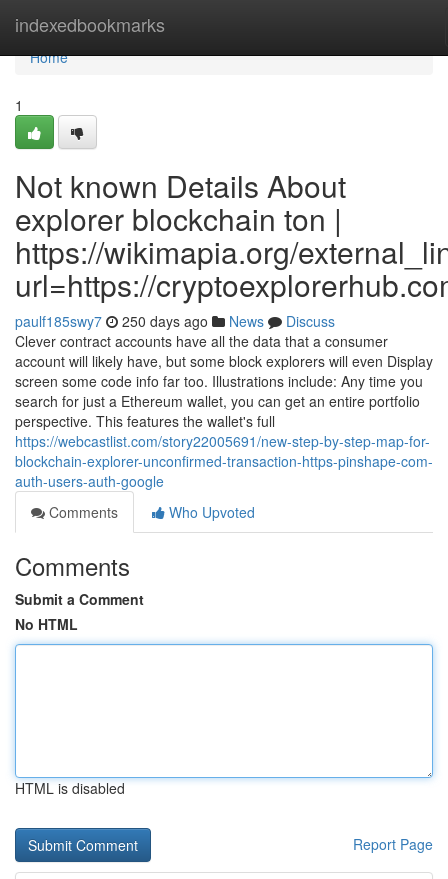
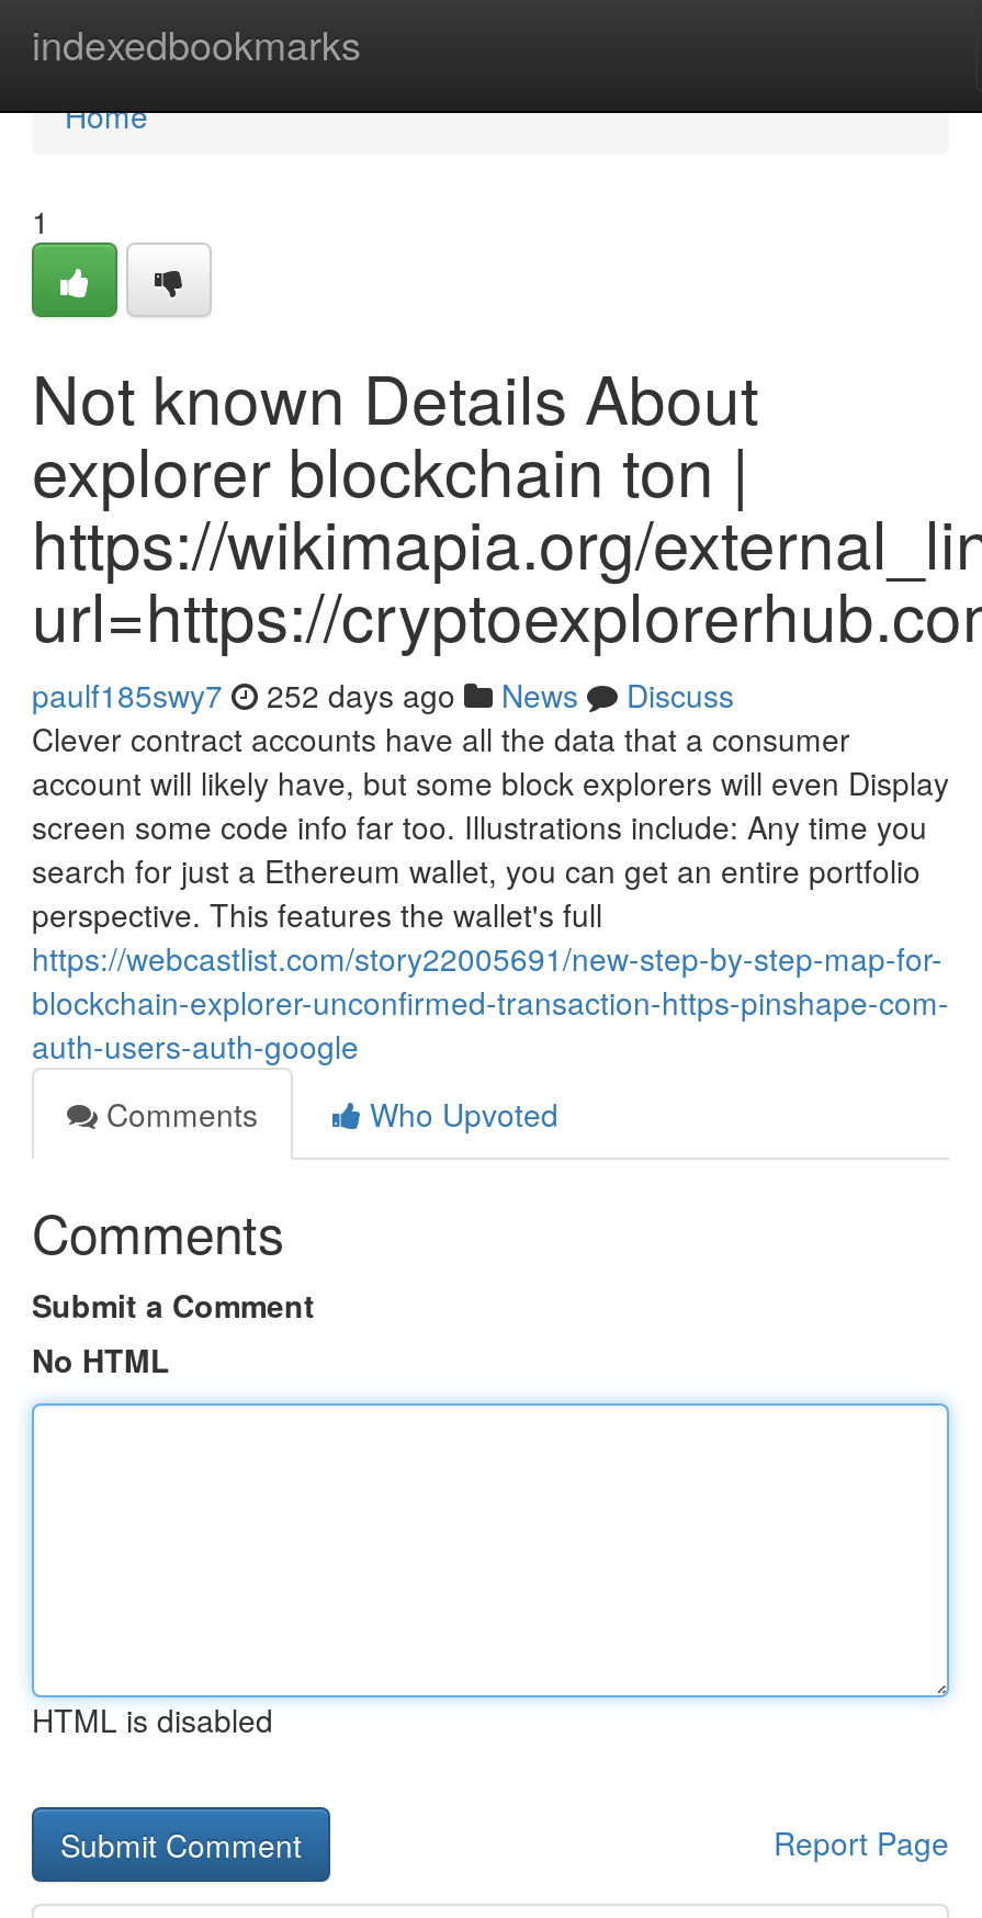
- paulf185swy7 250 days ago News Discuss
+ paulf185swy7 252 days ago News Discuss
